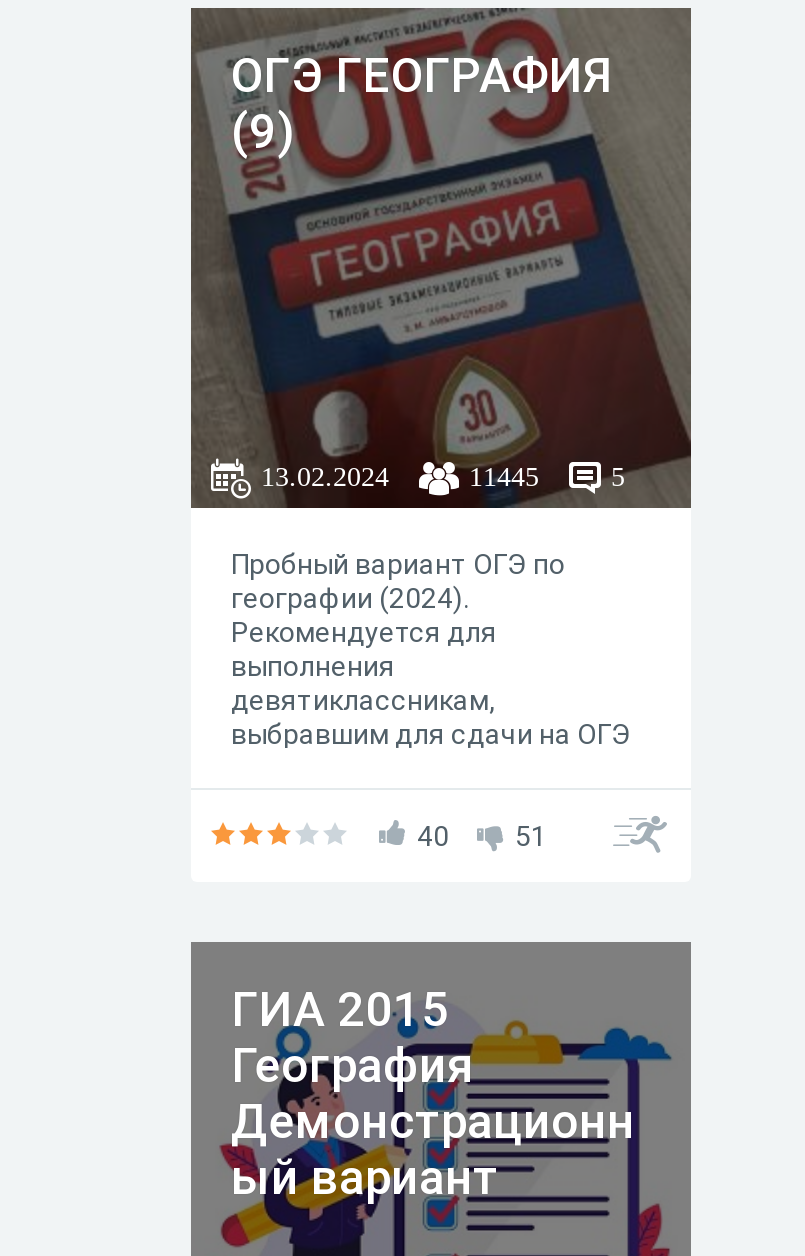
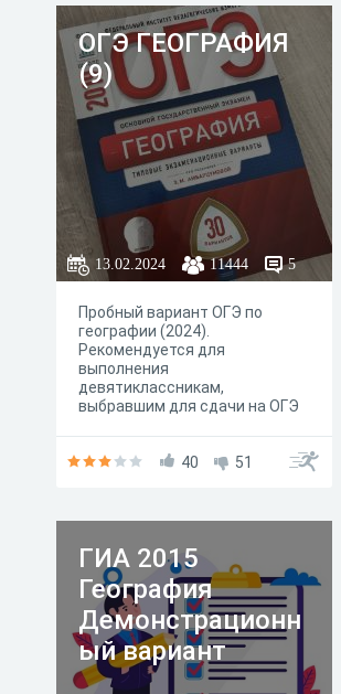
- 11445
+ 11444
